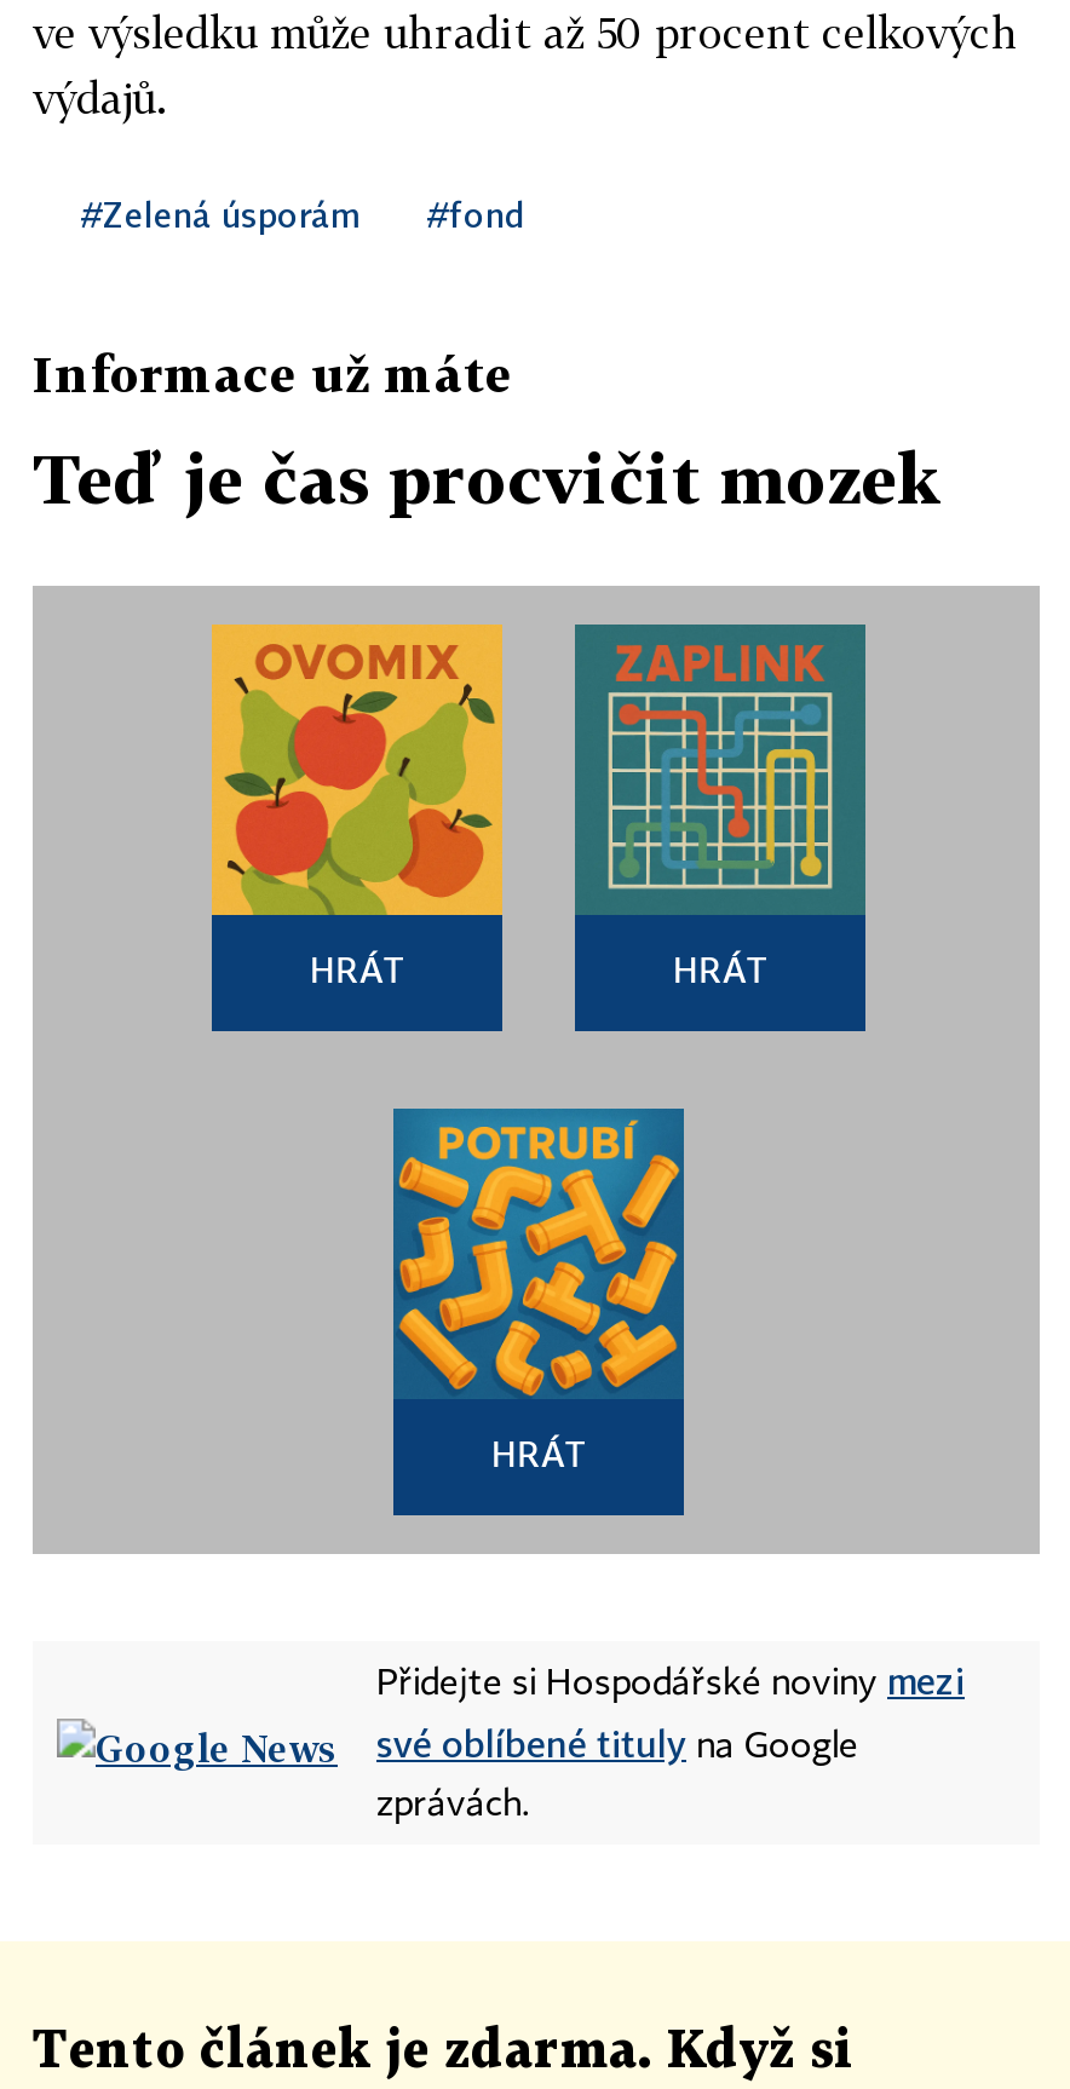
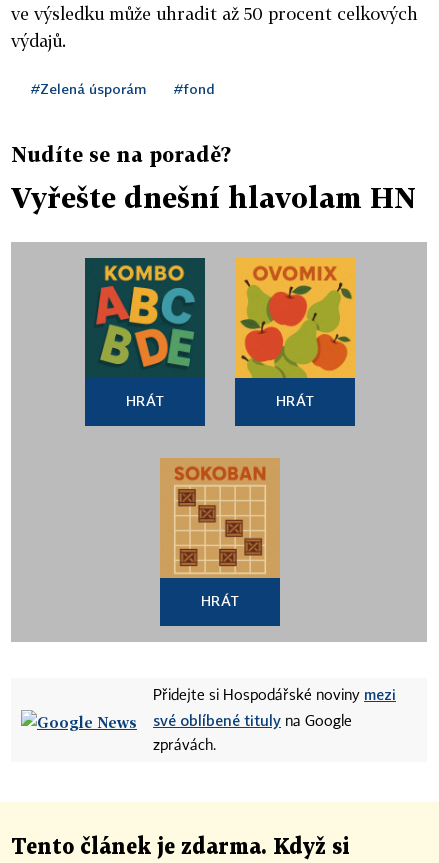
- Informace už máte
+ Nudíte se na poradě?

- Teď je čas procvičit mozek
+ Vyřešte dnešní hlavolam HN

- [image]
+ [image]

- [image]
+ [image]

- [image]
+ [image]
